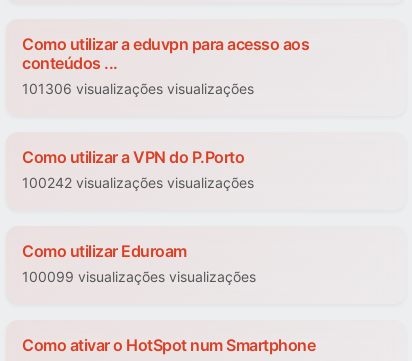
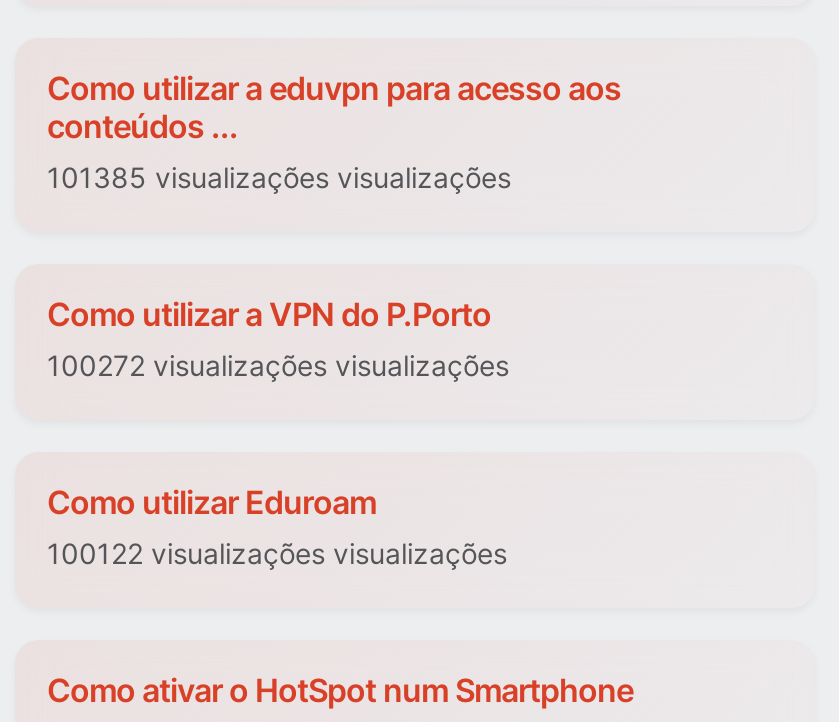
- 101306 visualizações visualizações
+ 101385 visualizações visualizações

- 100242 visualizações visualizações
+ 100272 visualizações visualizações

- 100099 visualizações visualizações
+ 100122 visualizações visualizações
